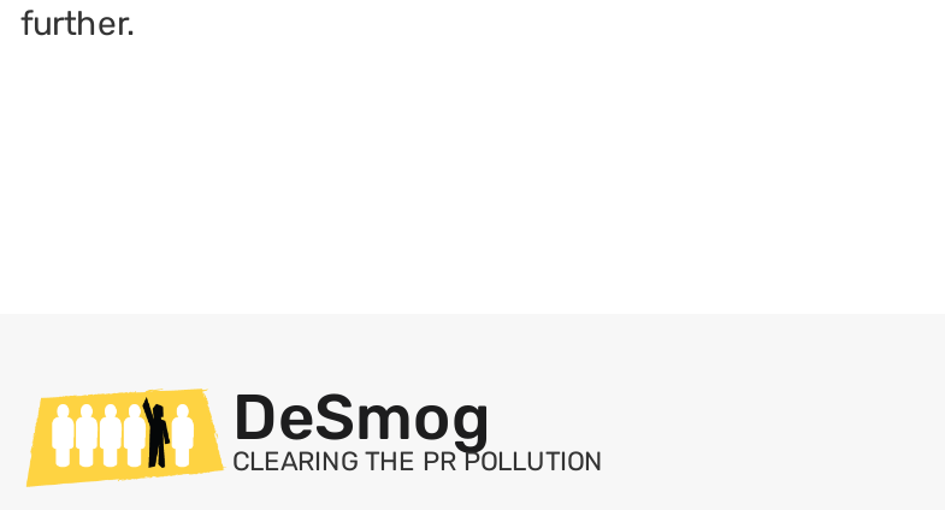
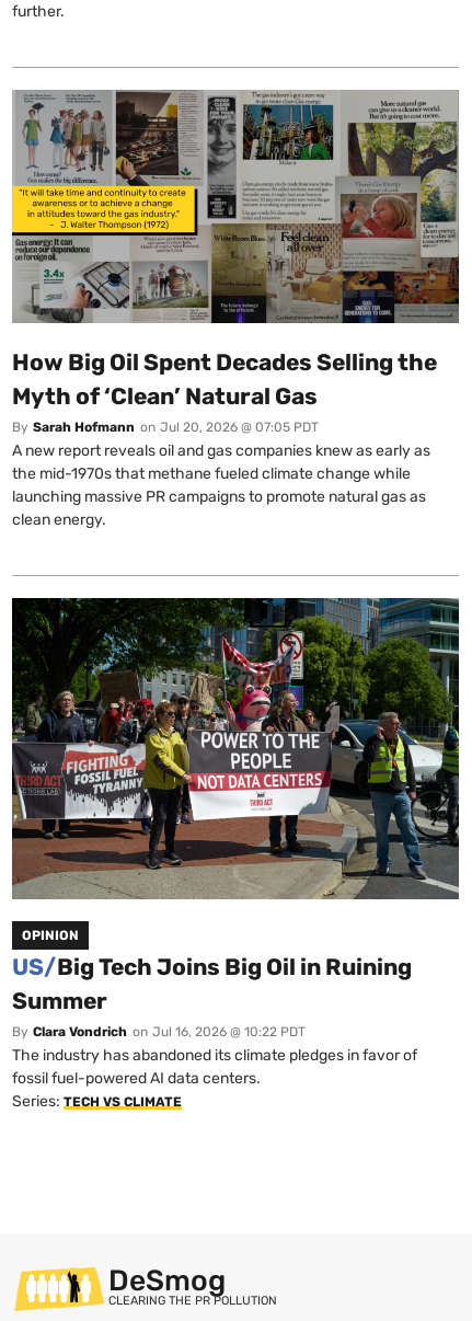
+ [image]
+ How Big Oil Spent Decades Selling the
+ Myth of ‘Clean’ Natural Gas
+ By Sarah Hofmann on Jul 20, 2026 @ 07:05 PDT
+ A new report reveals oil and gas companies knew as early as
+ the mid-1970s that methane fueled climate change while
+ launching massive PR campaigns to promote natural gas as
+ clean energy.

+ [image]
+ OPINION
+ US/Big Tech Joins Big Oil in Ruining
+ Summer
+ By Clara Vondrich on Jul 16, 2026 @ 10:22 PDT
+ The industry has abandoned its climate pledges in favor of
+ fossil fuel-powered AI data centers.
+ Series: TECH VS CLIMATE
